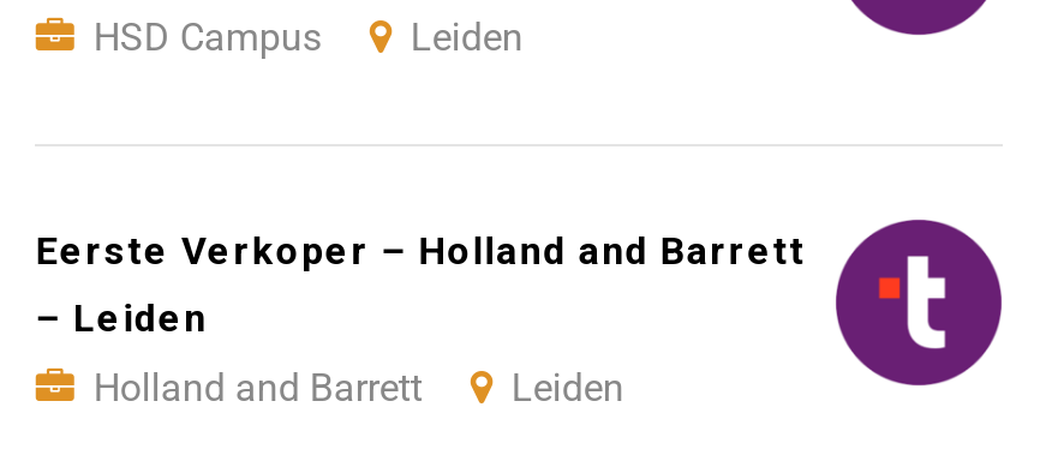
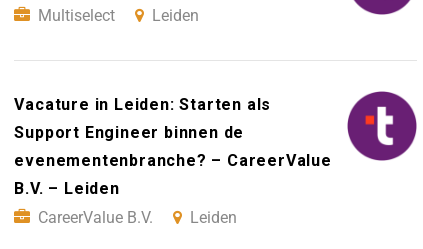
- HSD Campus
+ Multiselect

- Eerste Verkoper – Holland and Barrett
- – Leiden
- Holland and Barrett
+ Vacature in Leiden: Starten als
+ Support Engineer binnen de
+ evenementenbranche? – CareerValue
+ B.V. – Leiden
+ CareerValue B.V.
